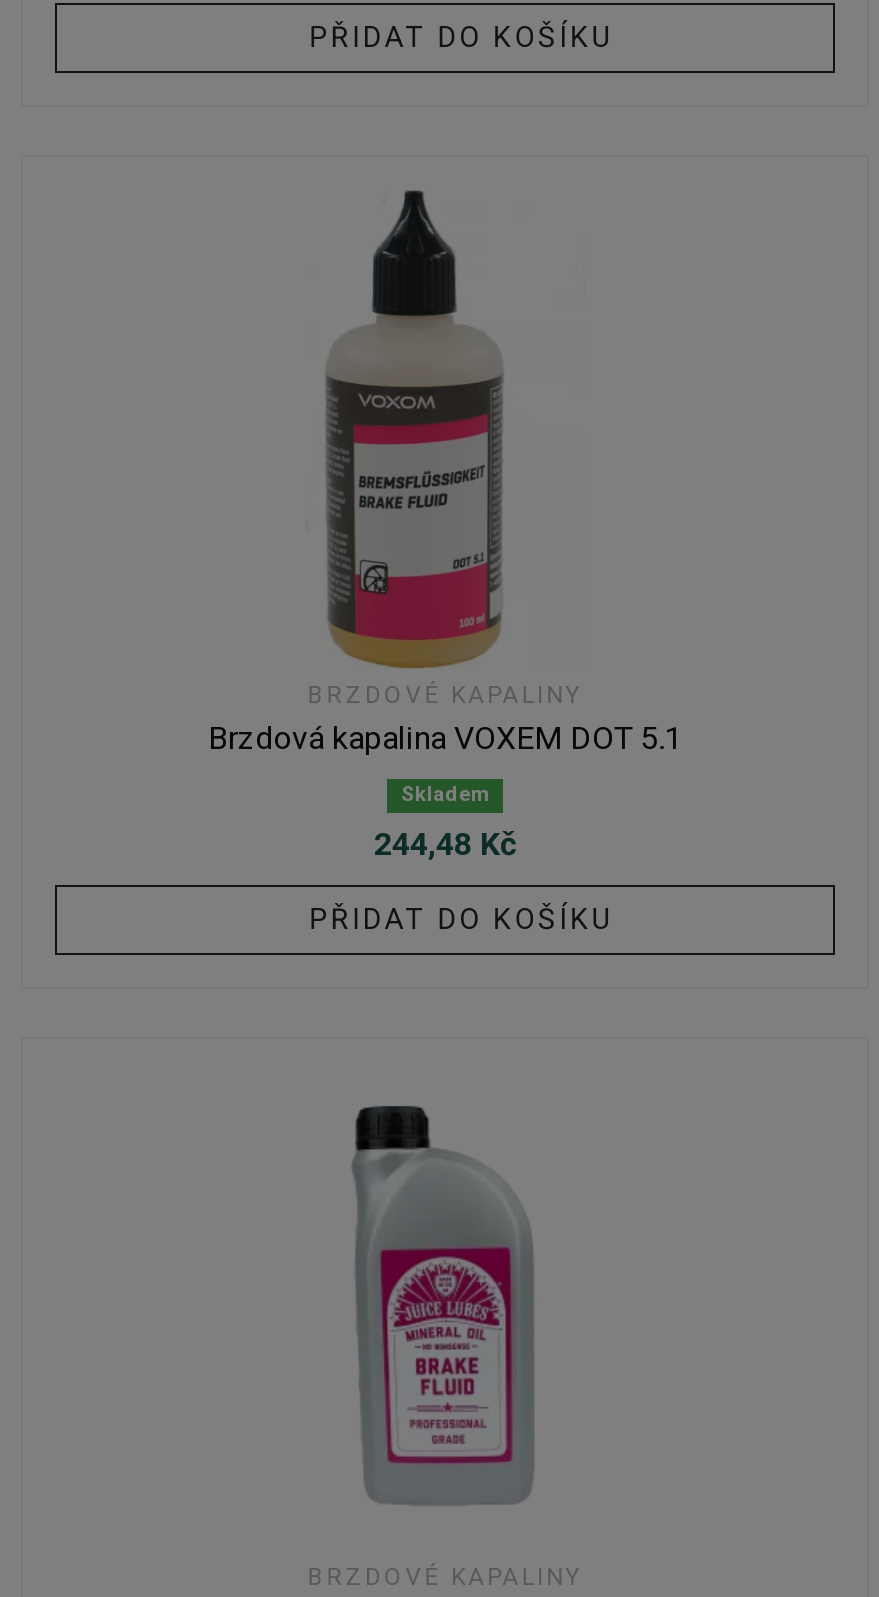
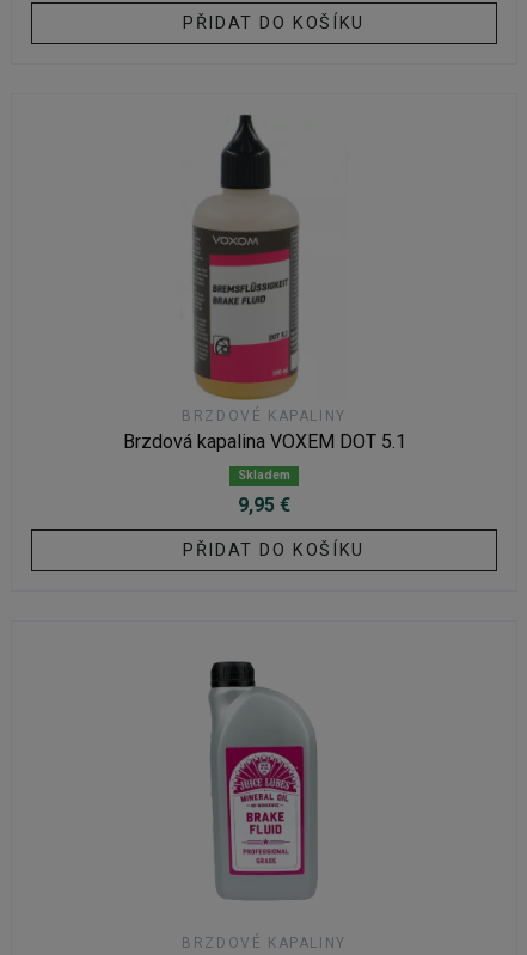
- 244,48 Kč
+ 9,95 €
